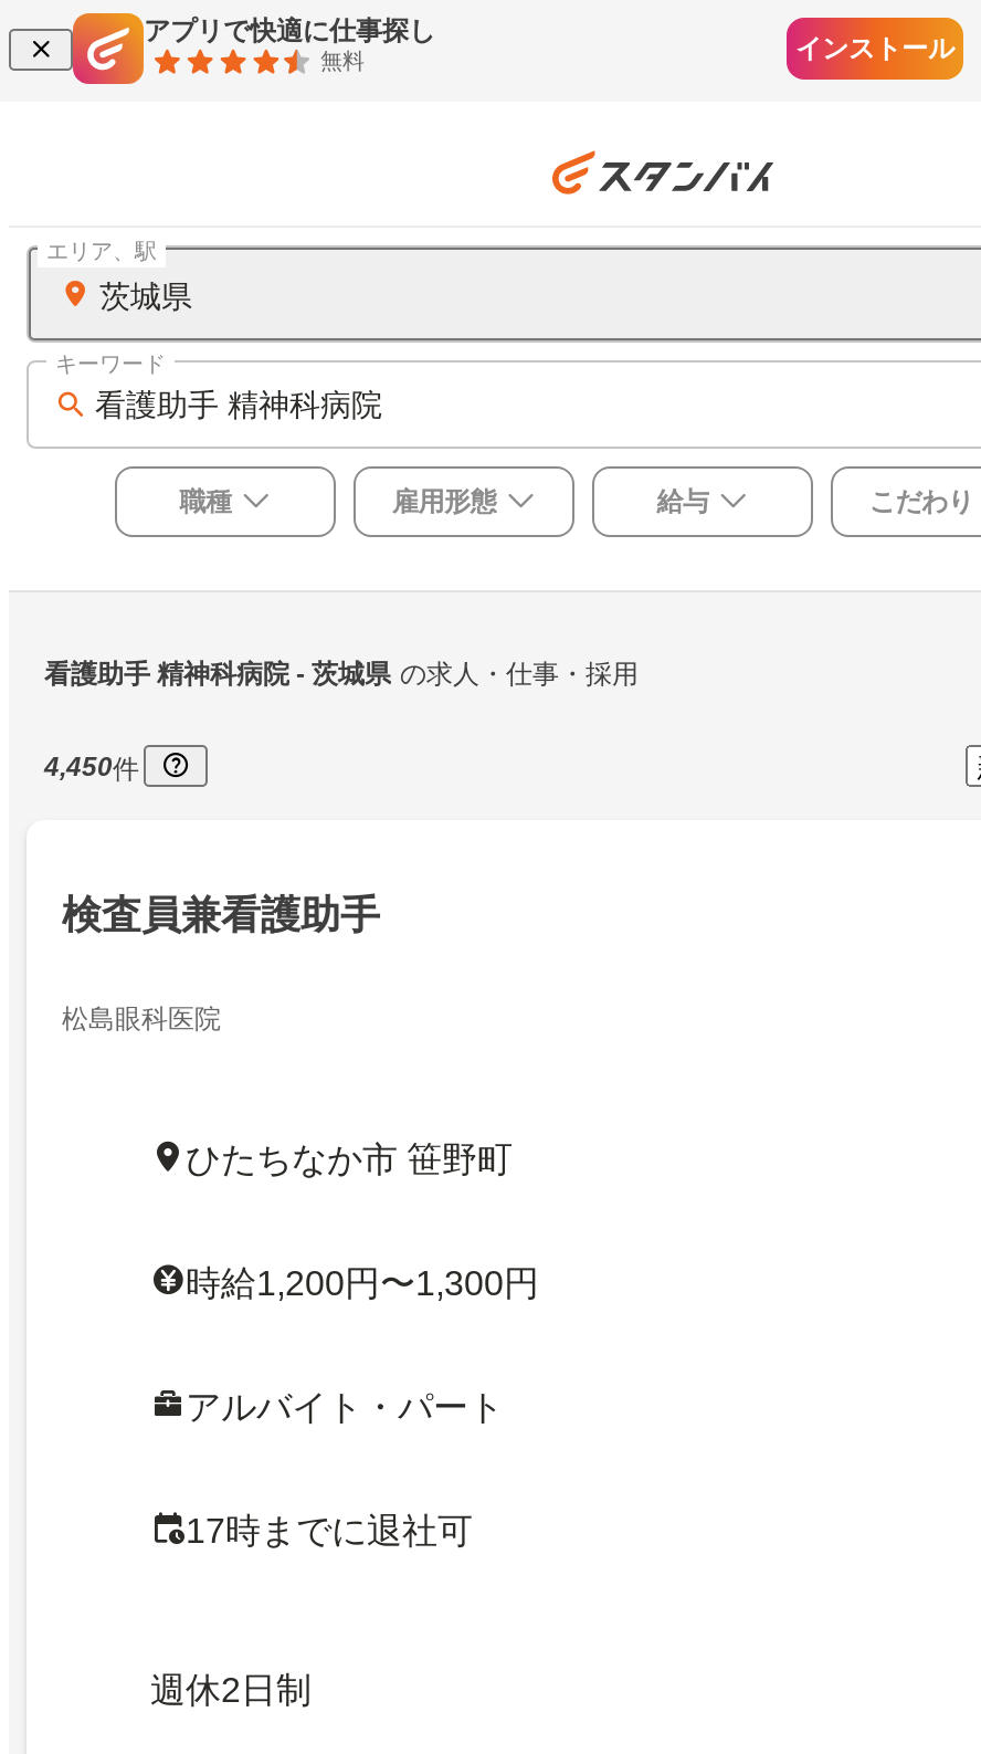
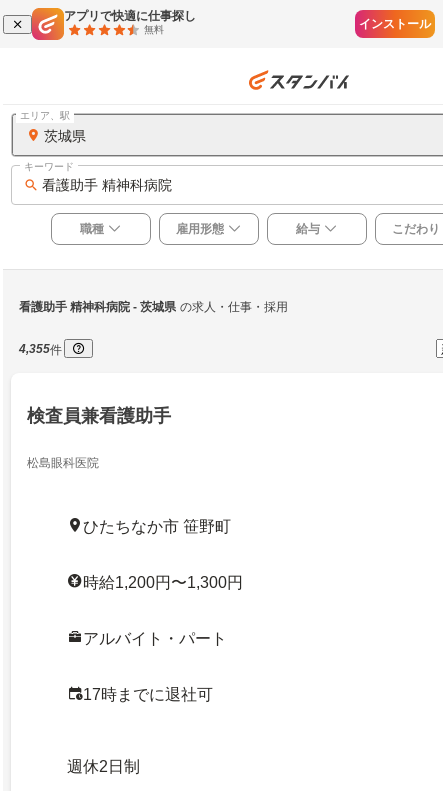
- 4,450件
+ 4,355件
